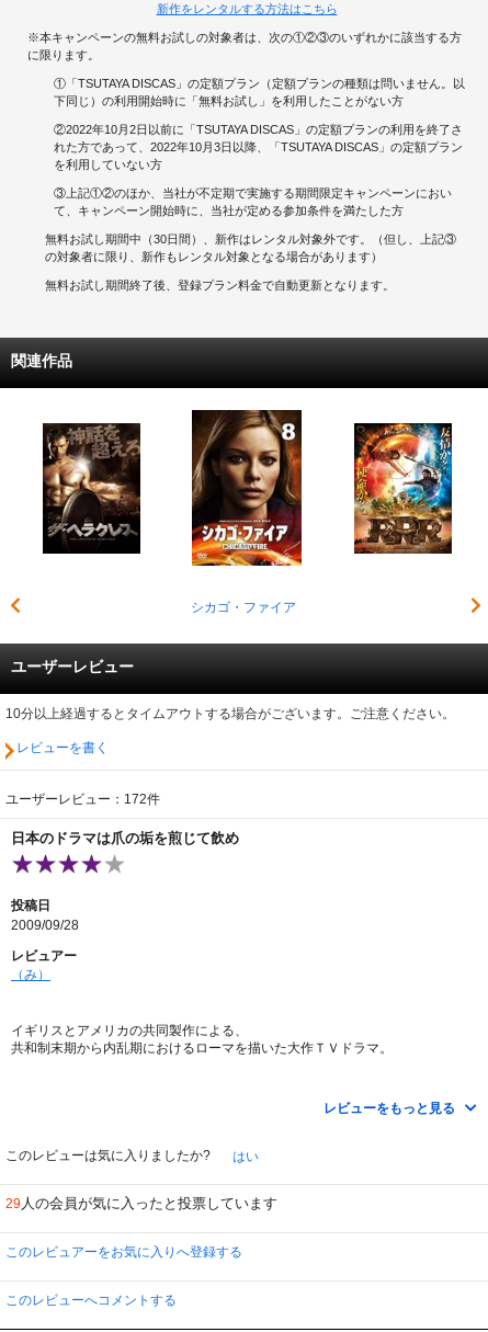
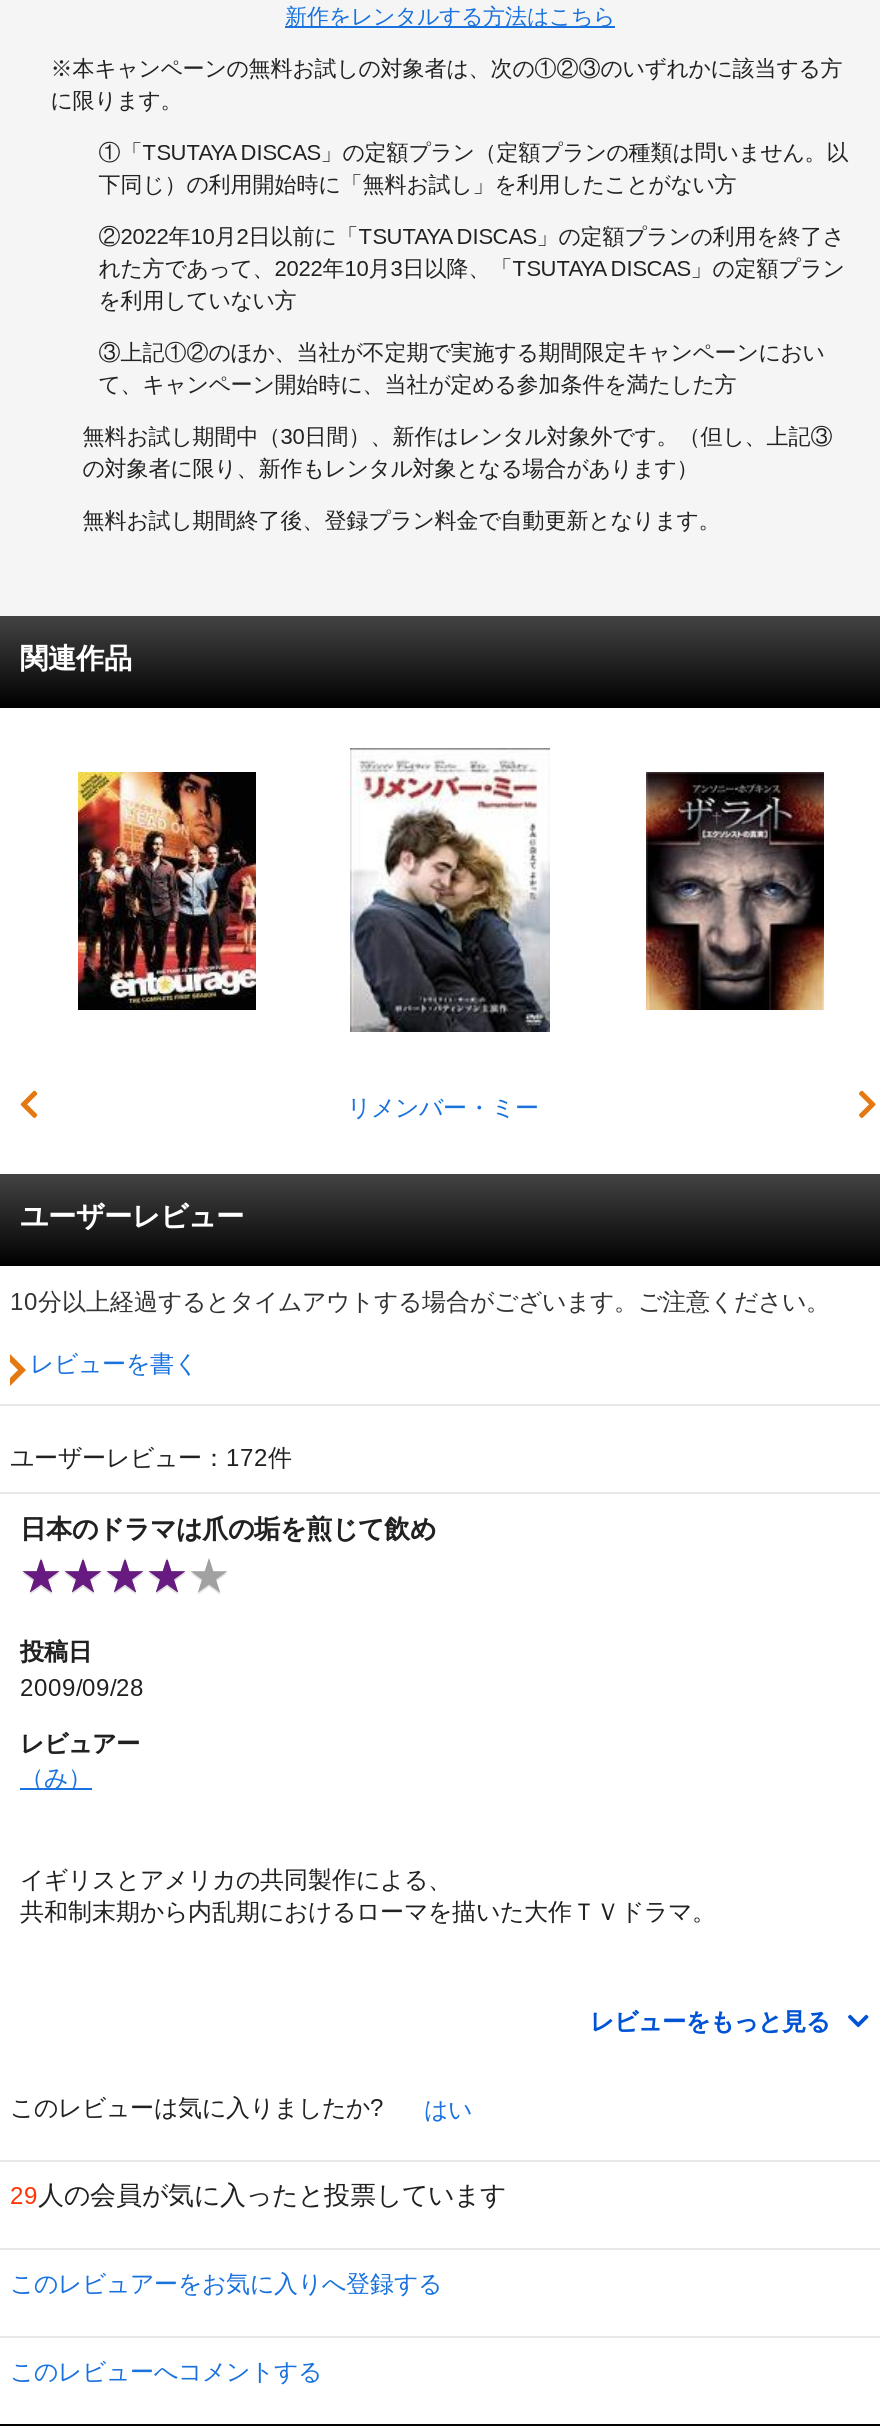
- [image]
- シカゴ・ファイア
+ [image]
+ リメンバー・ミー

- [image]
+ [image]

- [image]
+ [image]
